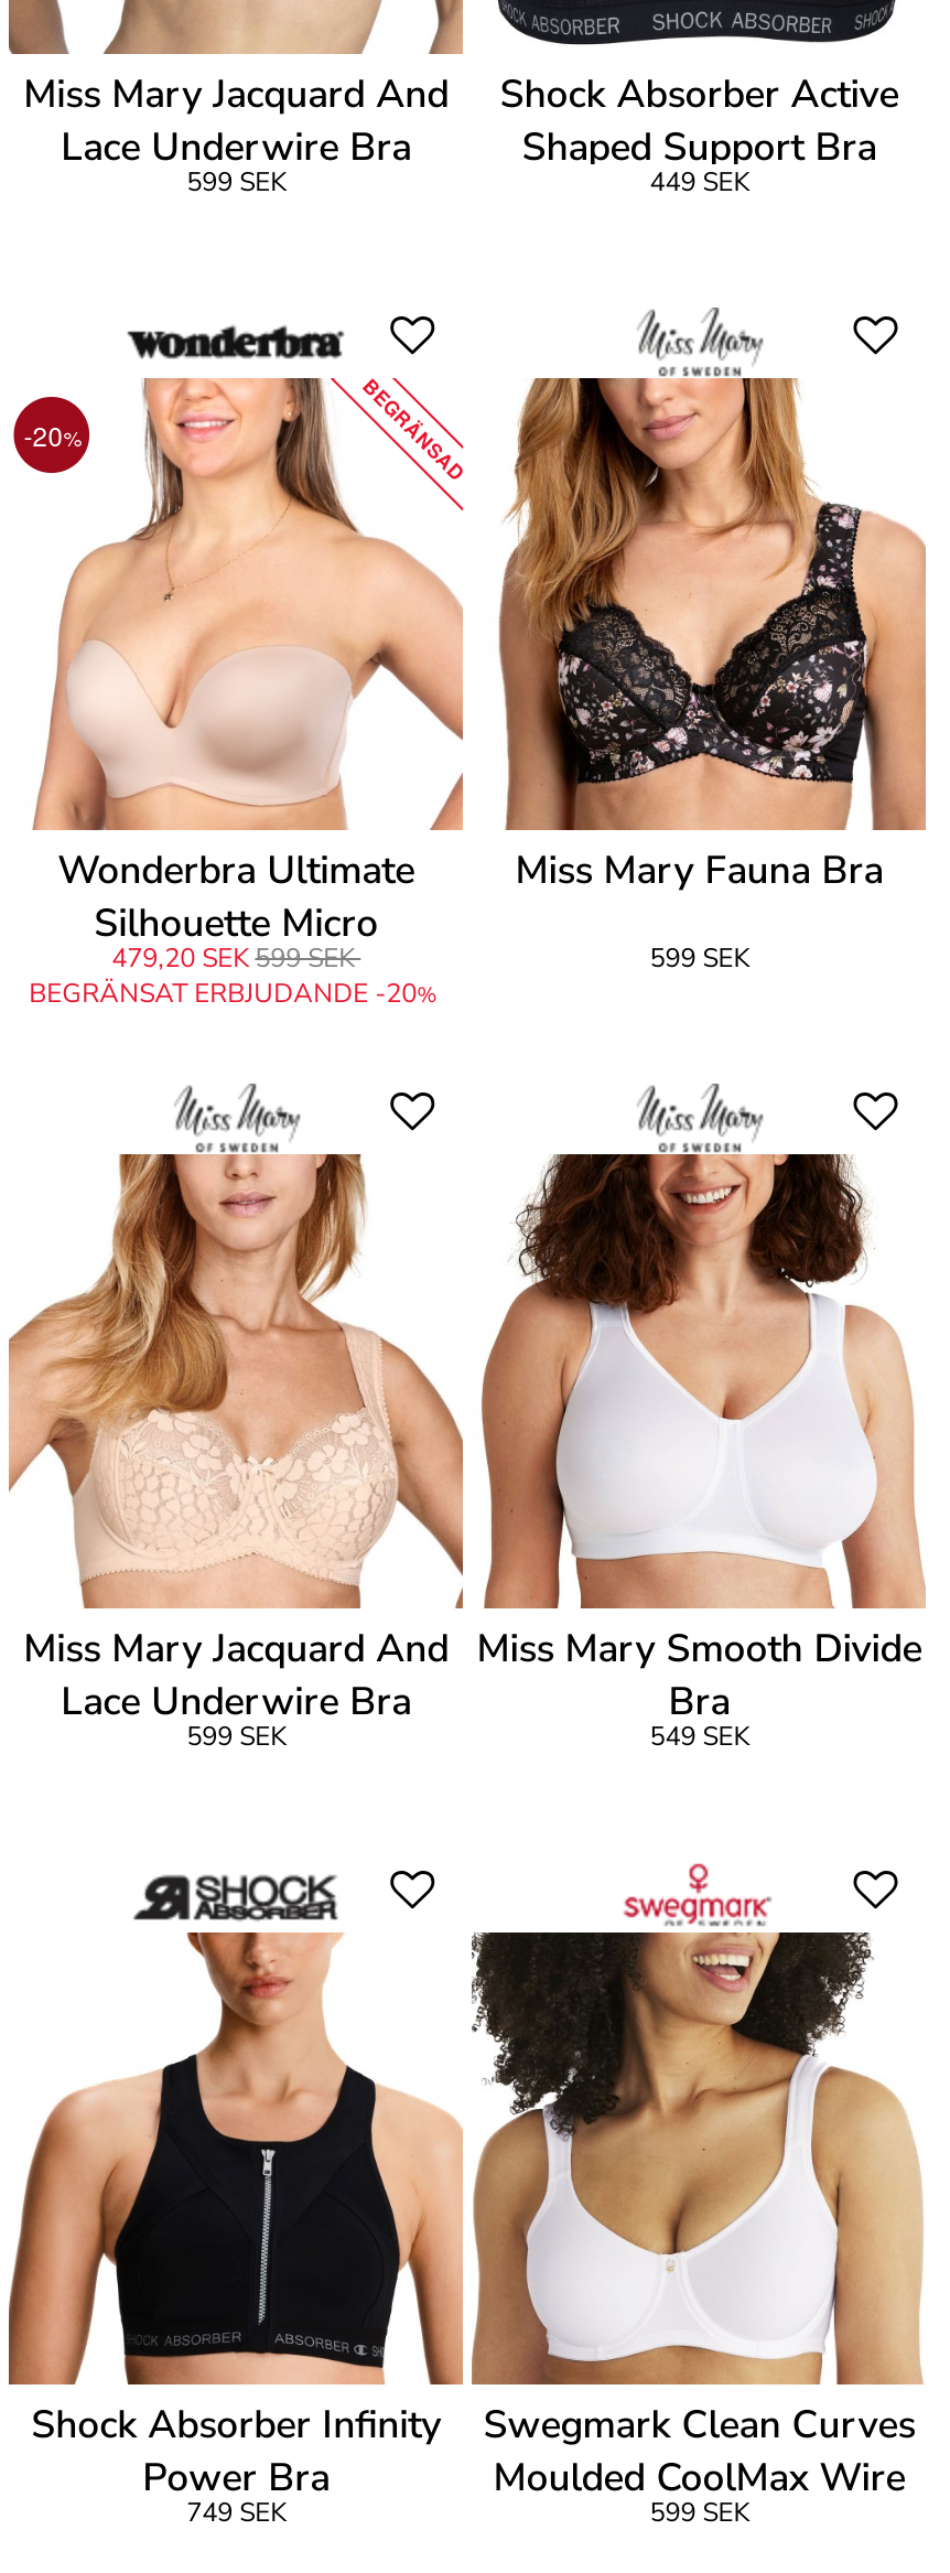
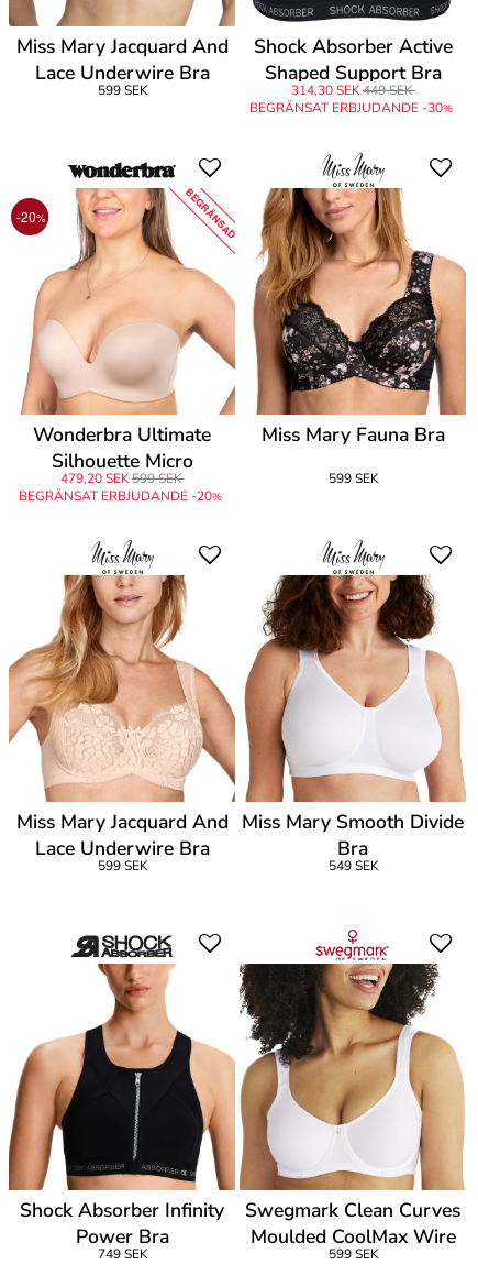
- 449 SEK
+ 314,30 SEK 449 SEK
+ BEGRÄNSAT ERBJUDANDE -30%
